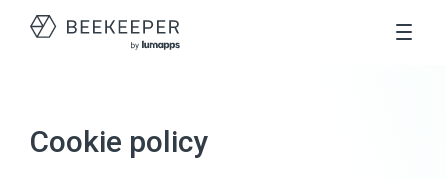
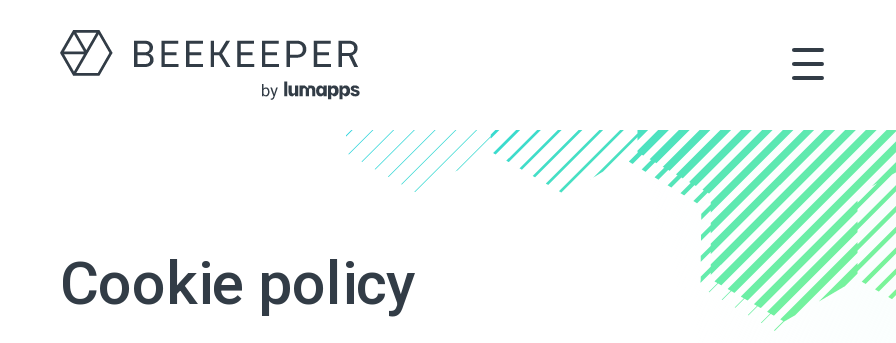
+ [image]
